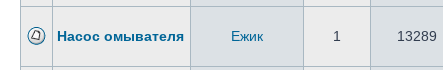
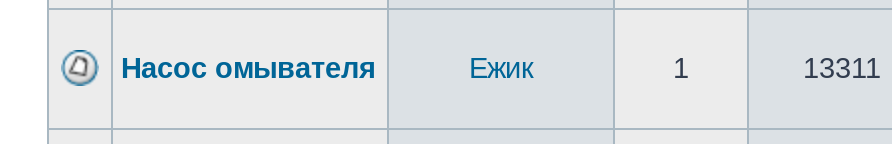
- 13289
+ 13311
